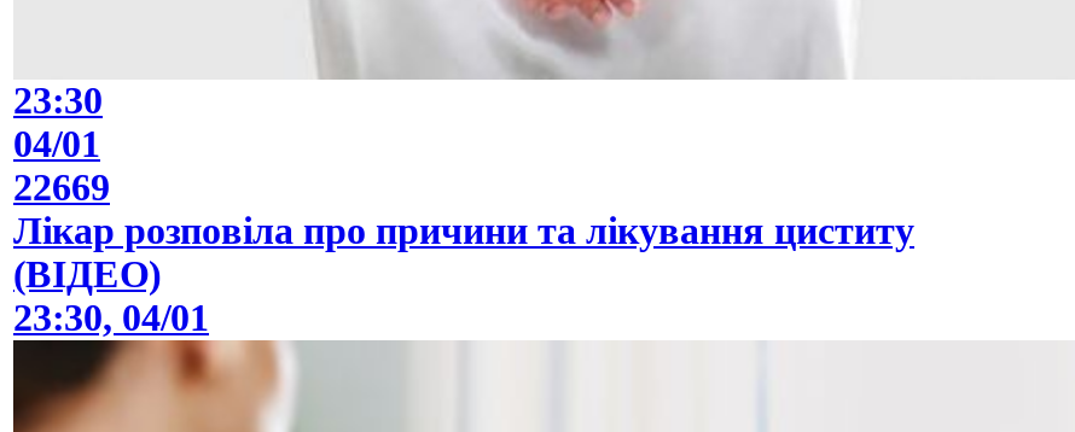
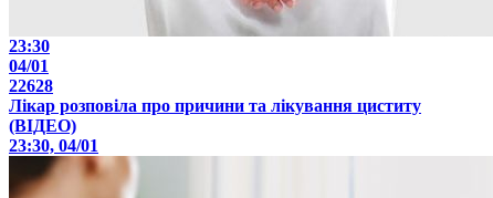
- 22669
+ 22628
